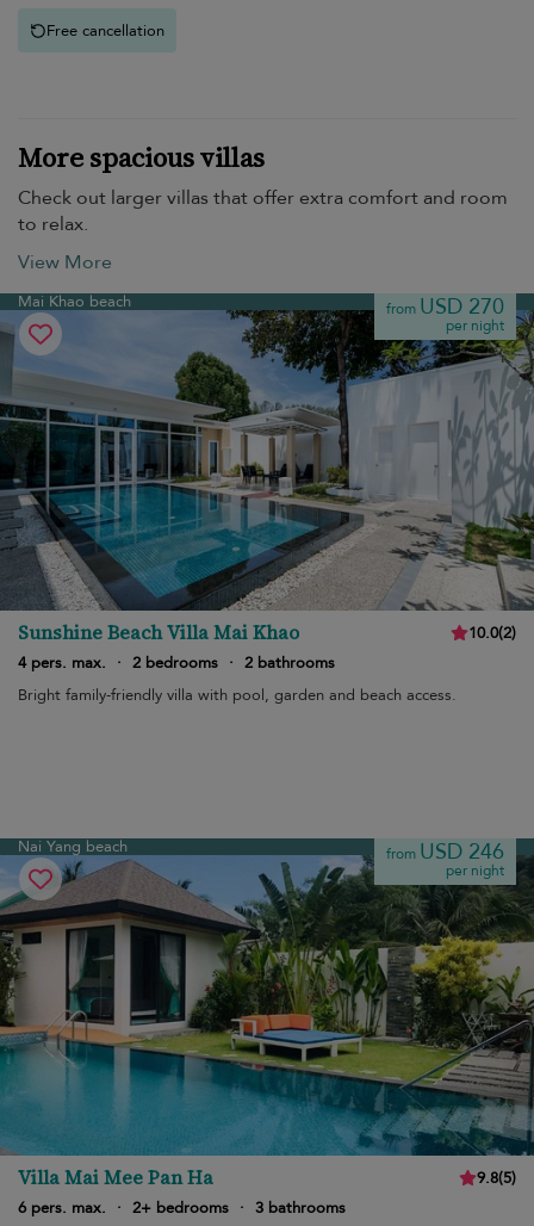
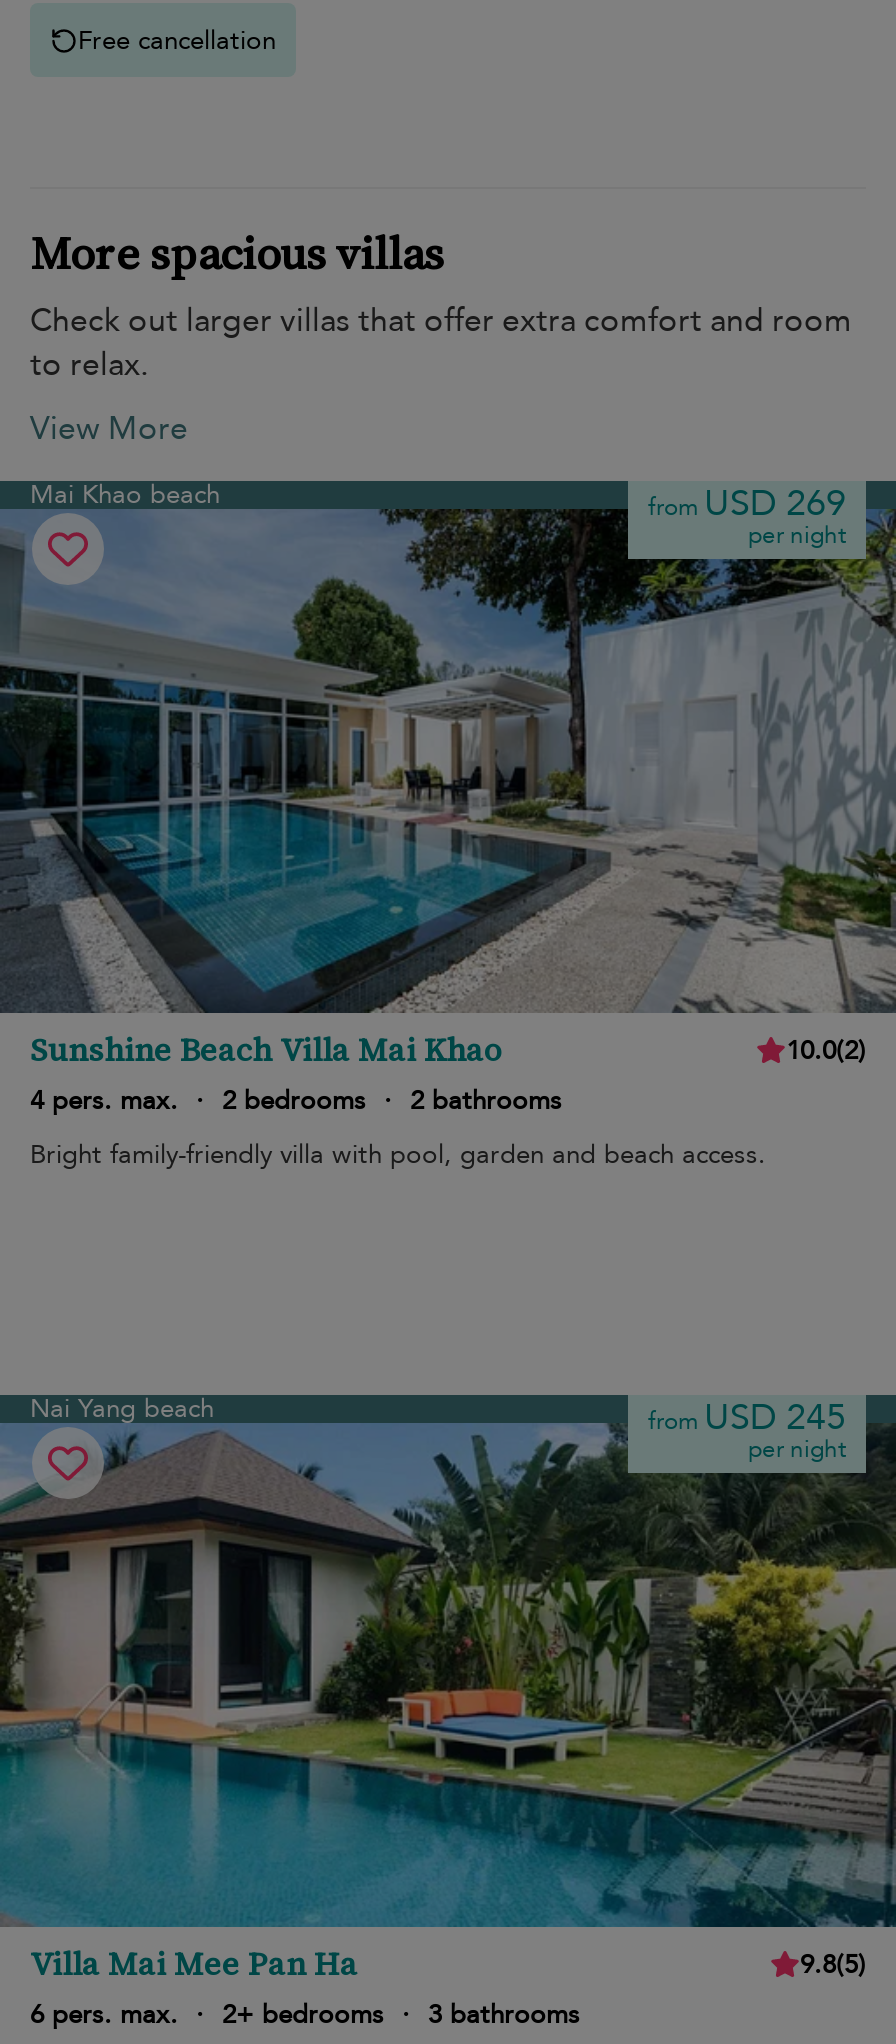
- from USD 270
+ from USD 269

- from USD 246
+ from USD 245
